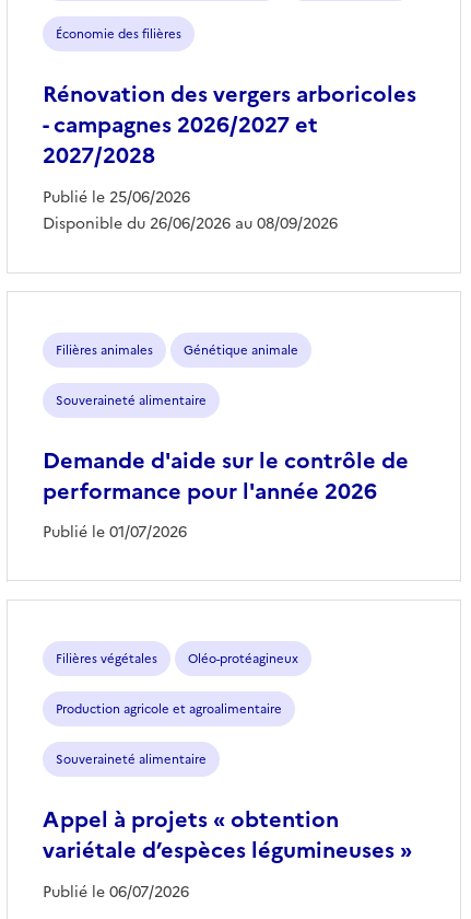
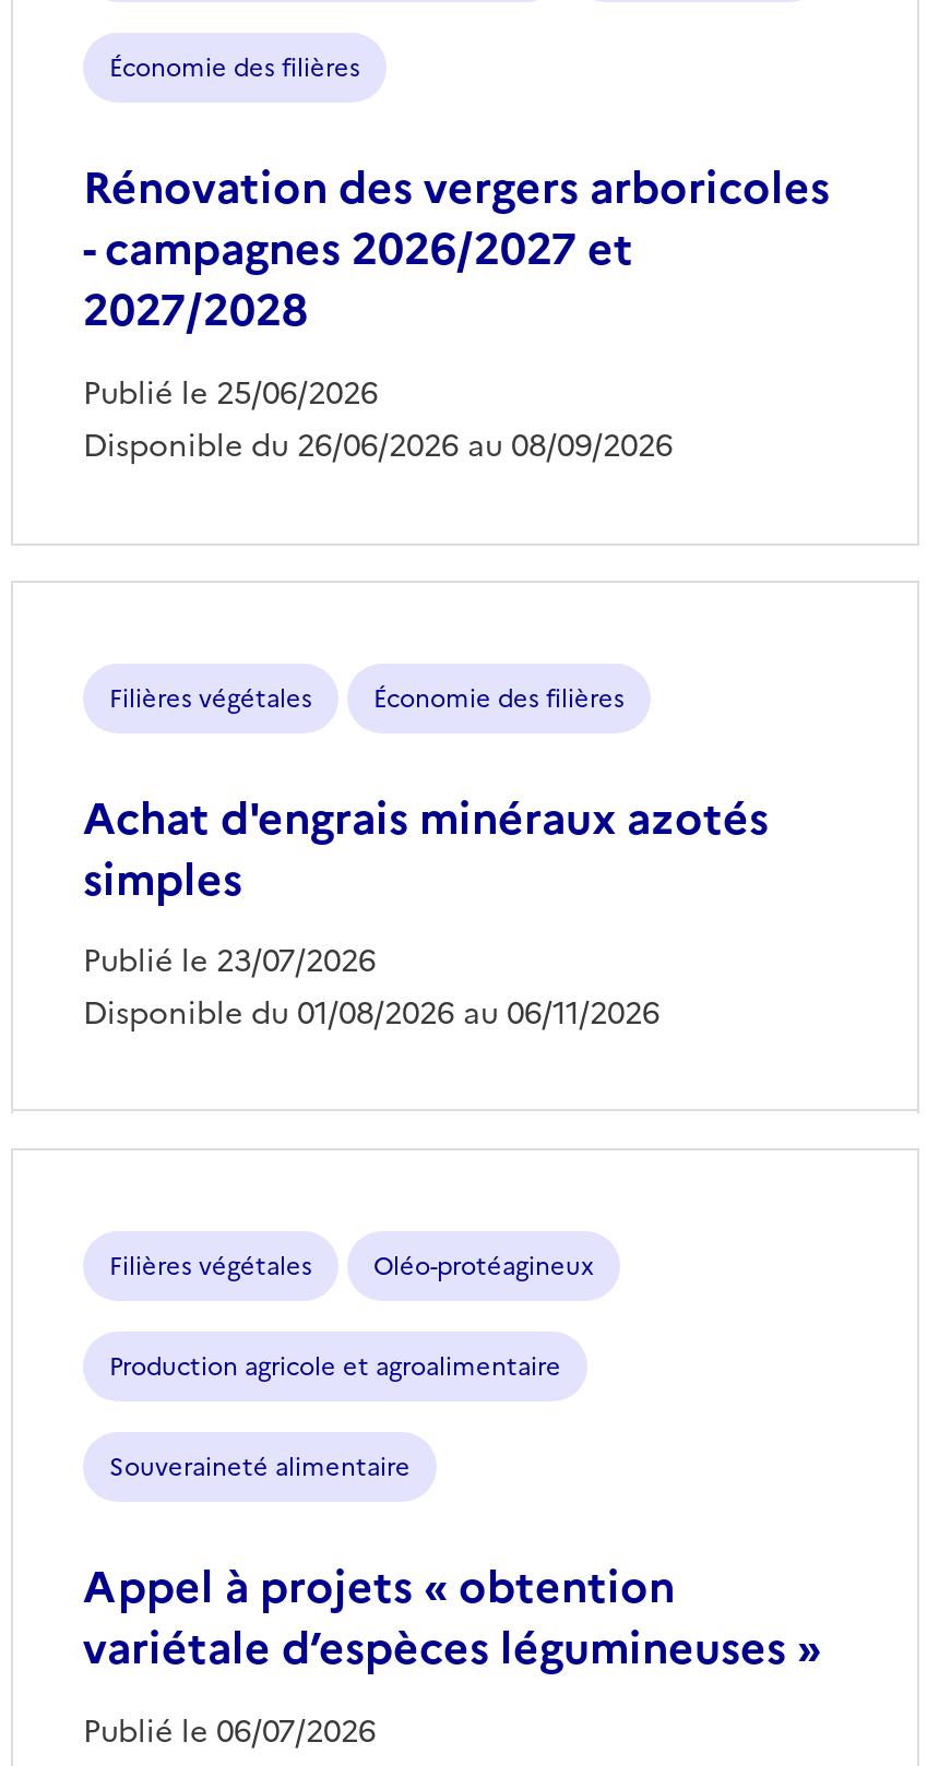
- Filières animales
- Génétique animale
- Souveraineté alimentaire
- Demande d'aide sur le contrôle de
- performance pour l'année 2026
- Publié le 01/07/2026
+ Filières végétales
+ Économie des filières
+ Achat d'engrais minéraux azotés
+ simples
+ Publié le 23/07/2026
+ Disponible du 01/08/2026 au 06/11/2026
